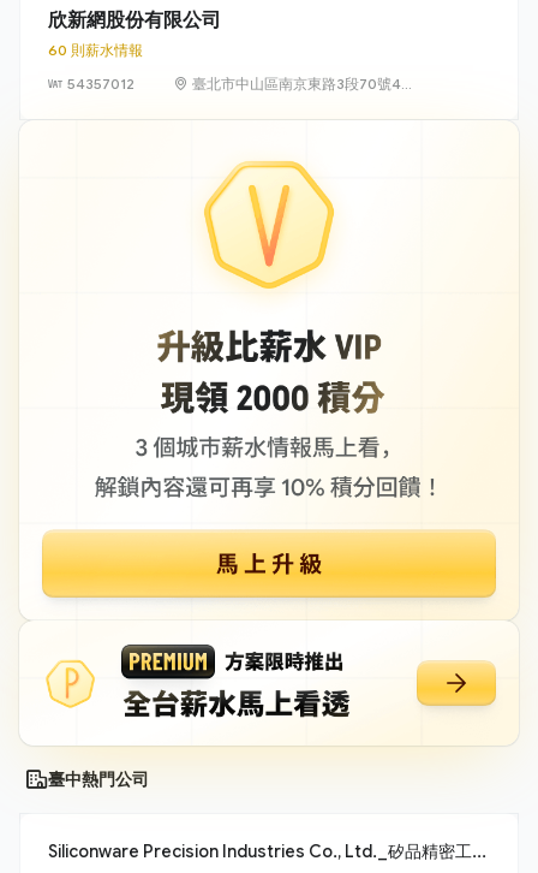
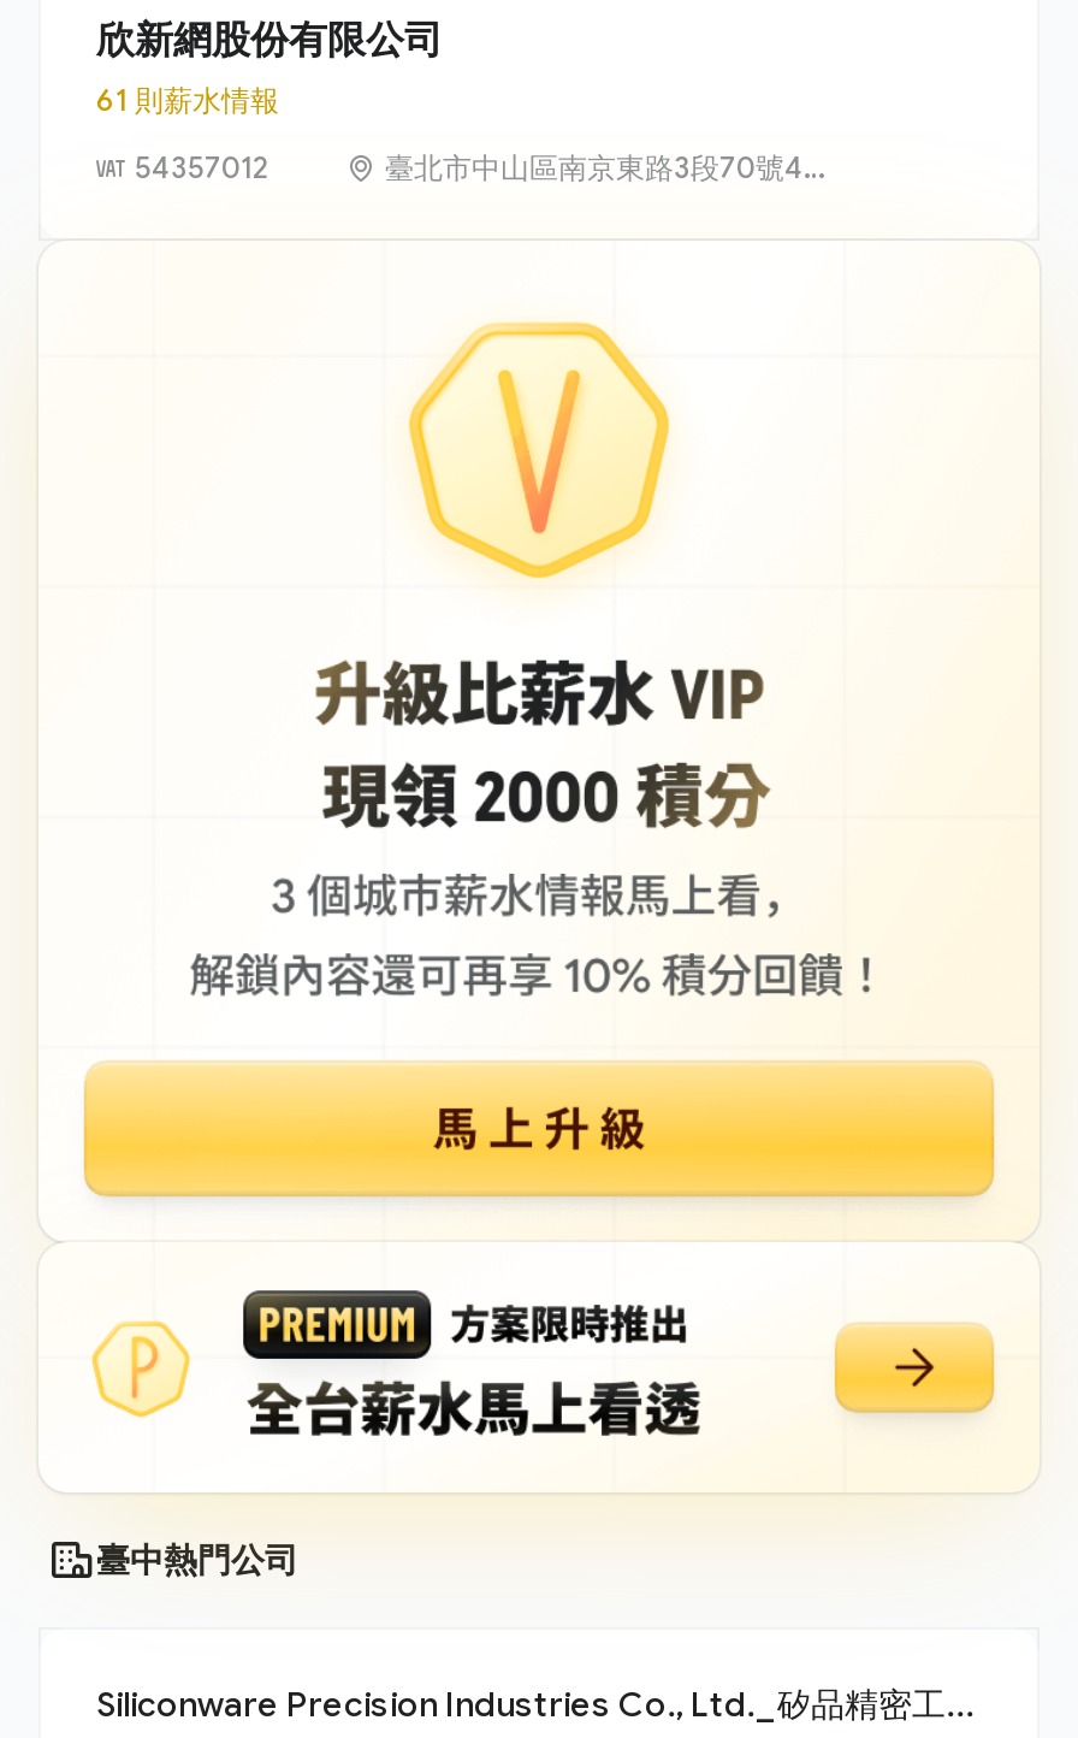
- 60 則薪水情報
+ 61 則薪水情報
